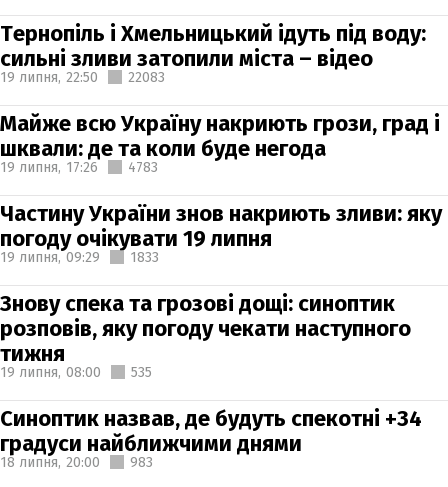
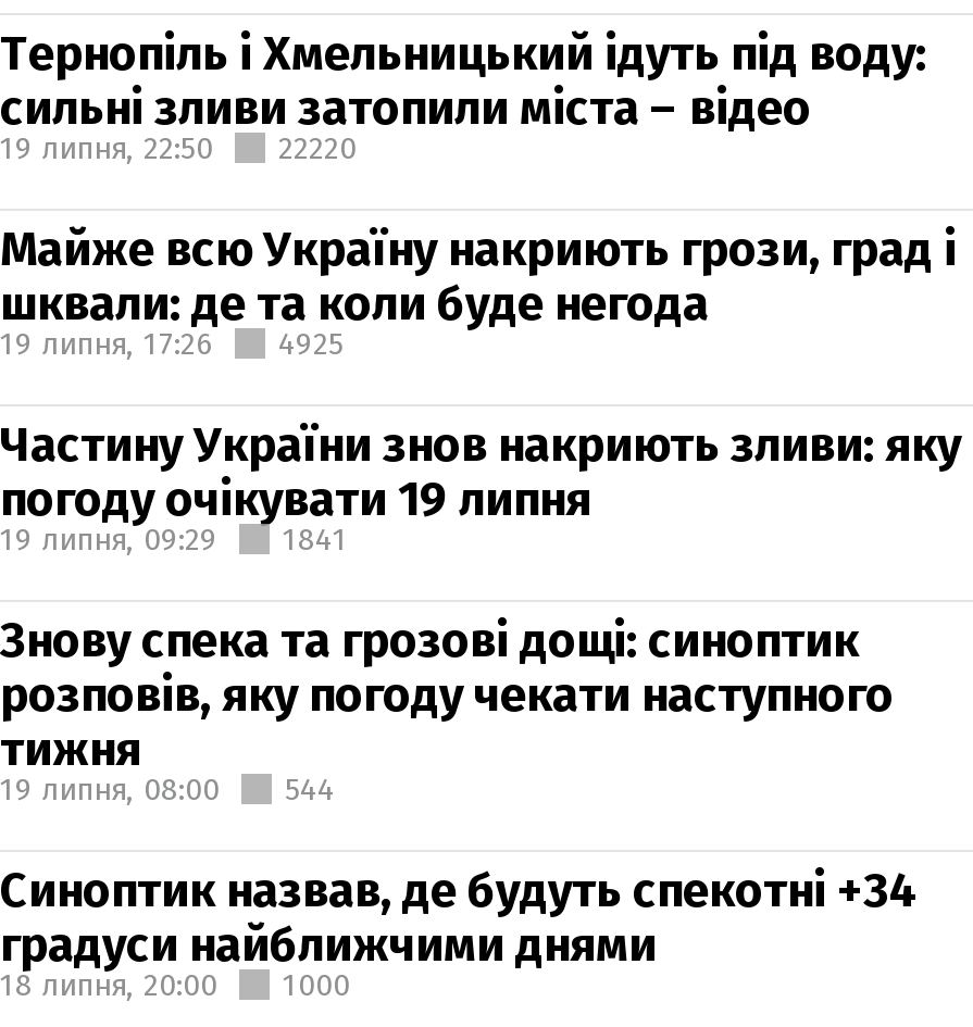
- 19 липня, 22:50 22083
+ 19 липня, 22:50 22220

- 19 липня, 17:26 4783
+ 19 липня, 17:26 4925

- 19 липня, 09:29 1833
+ 19 липня, 09:29 1841

- 19 липня, 08:00 535
+ 19 липня, 08:00 544

- 18 липня, 20:00 983
+ 18 липня, 20:00 1000
